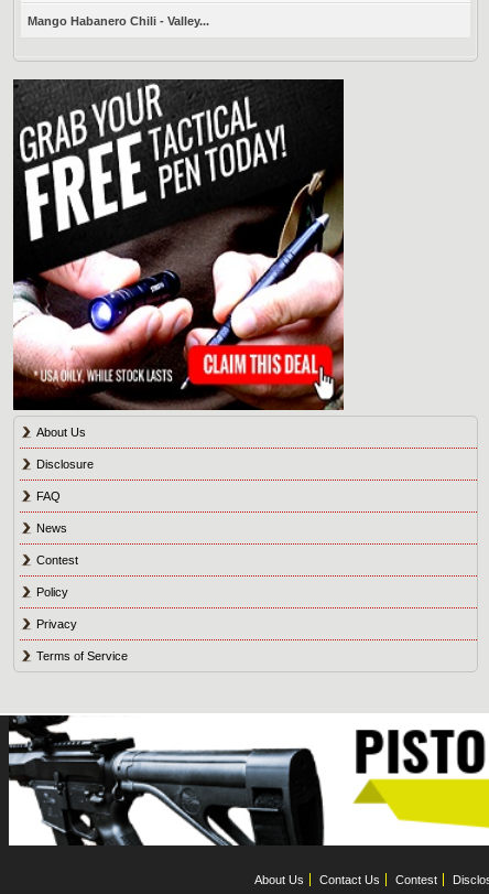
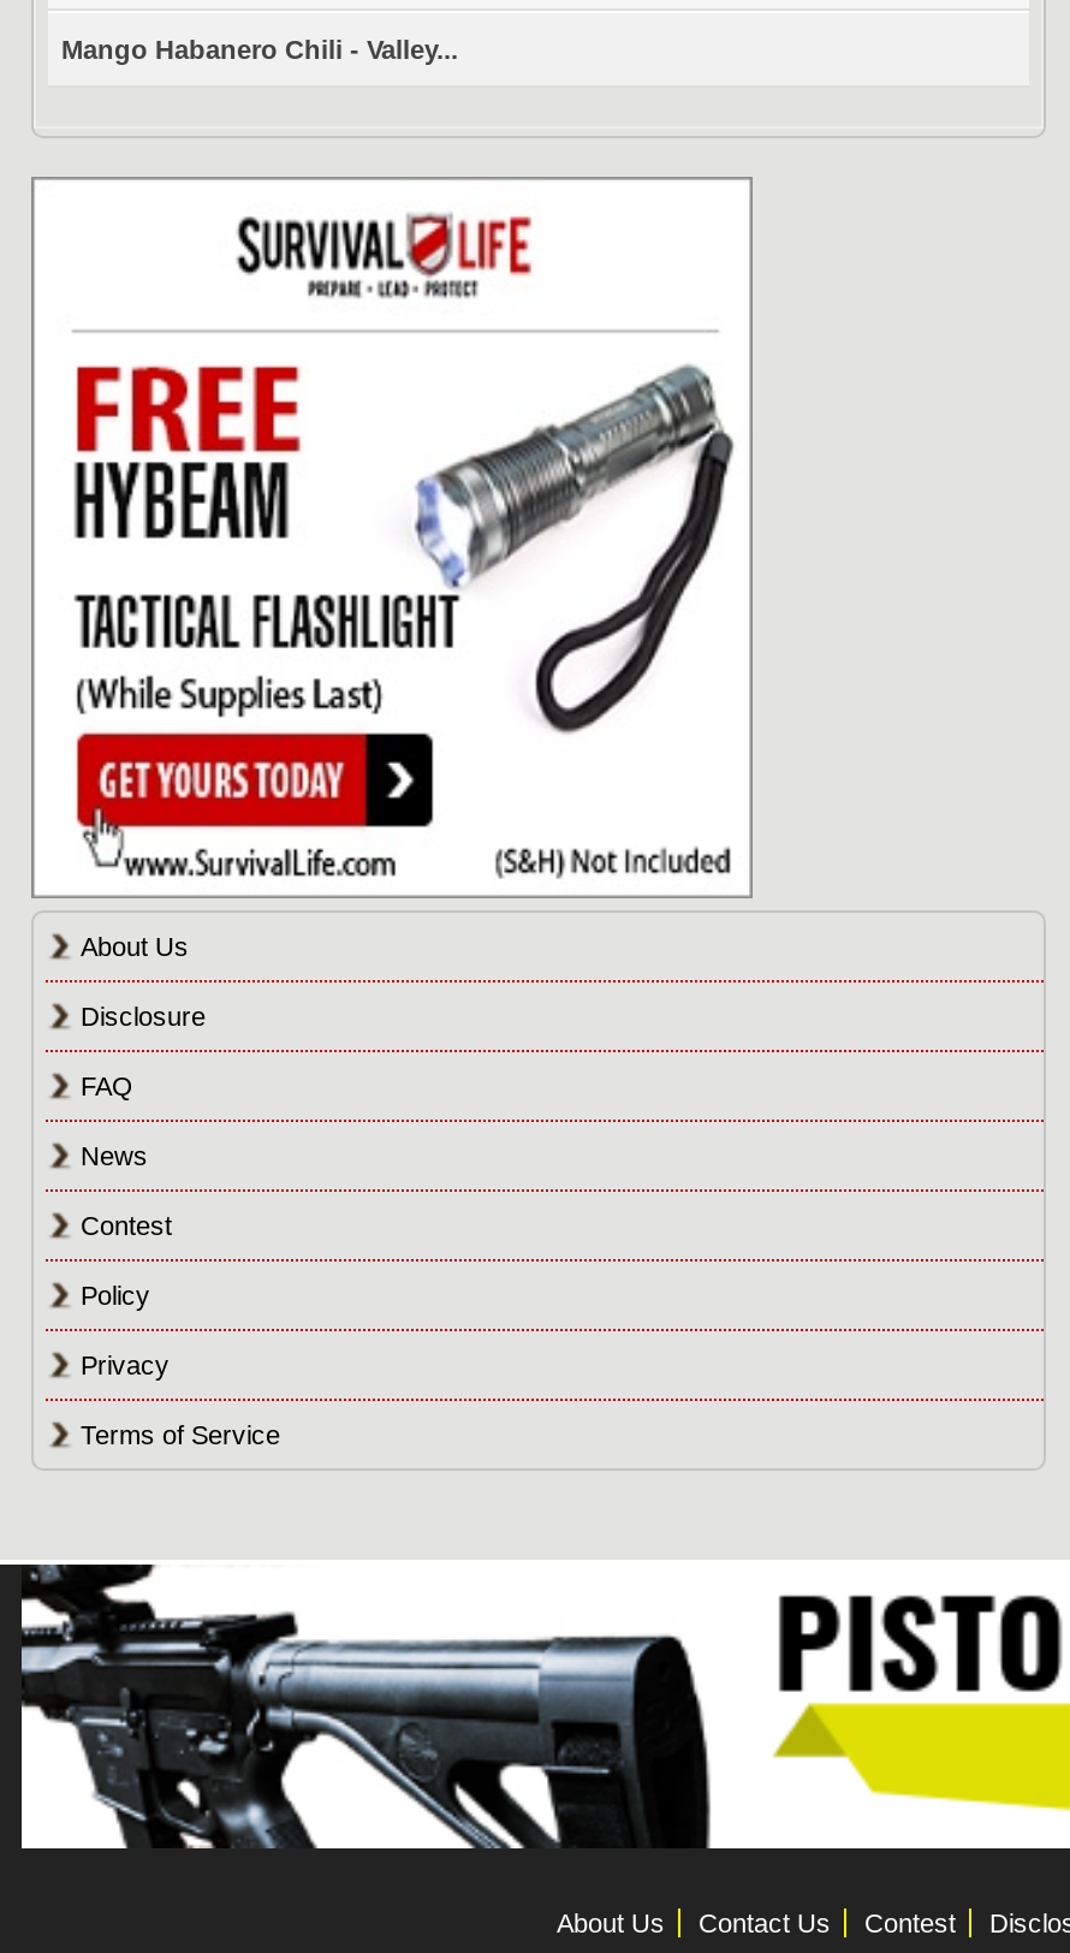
- [image]
+ [image]
